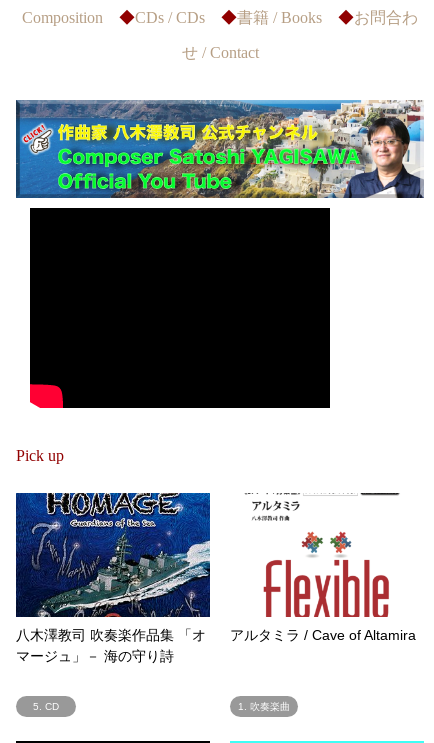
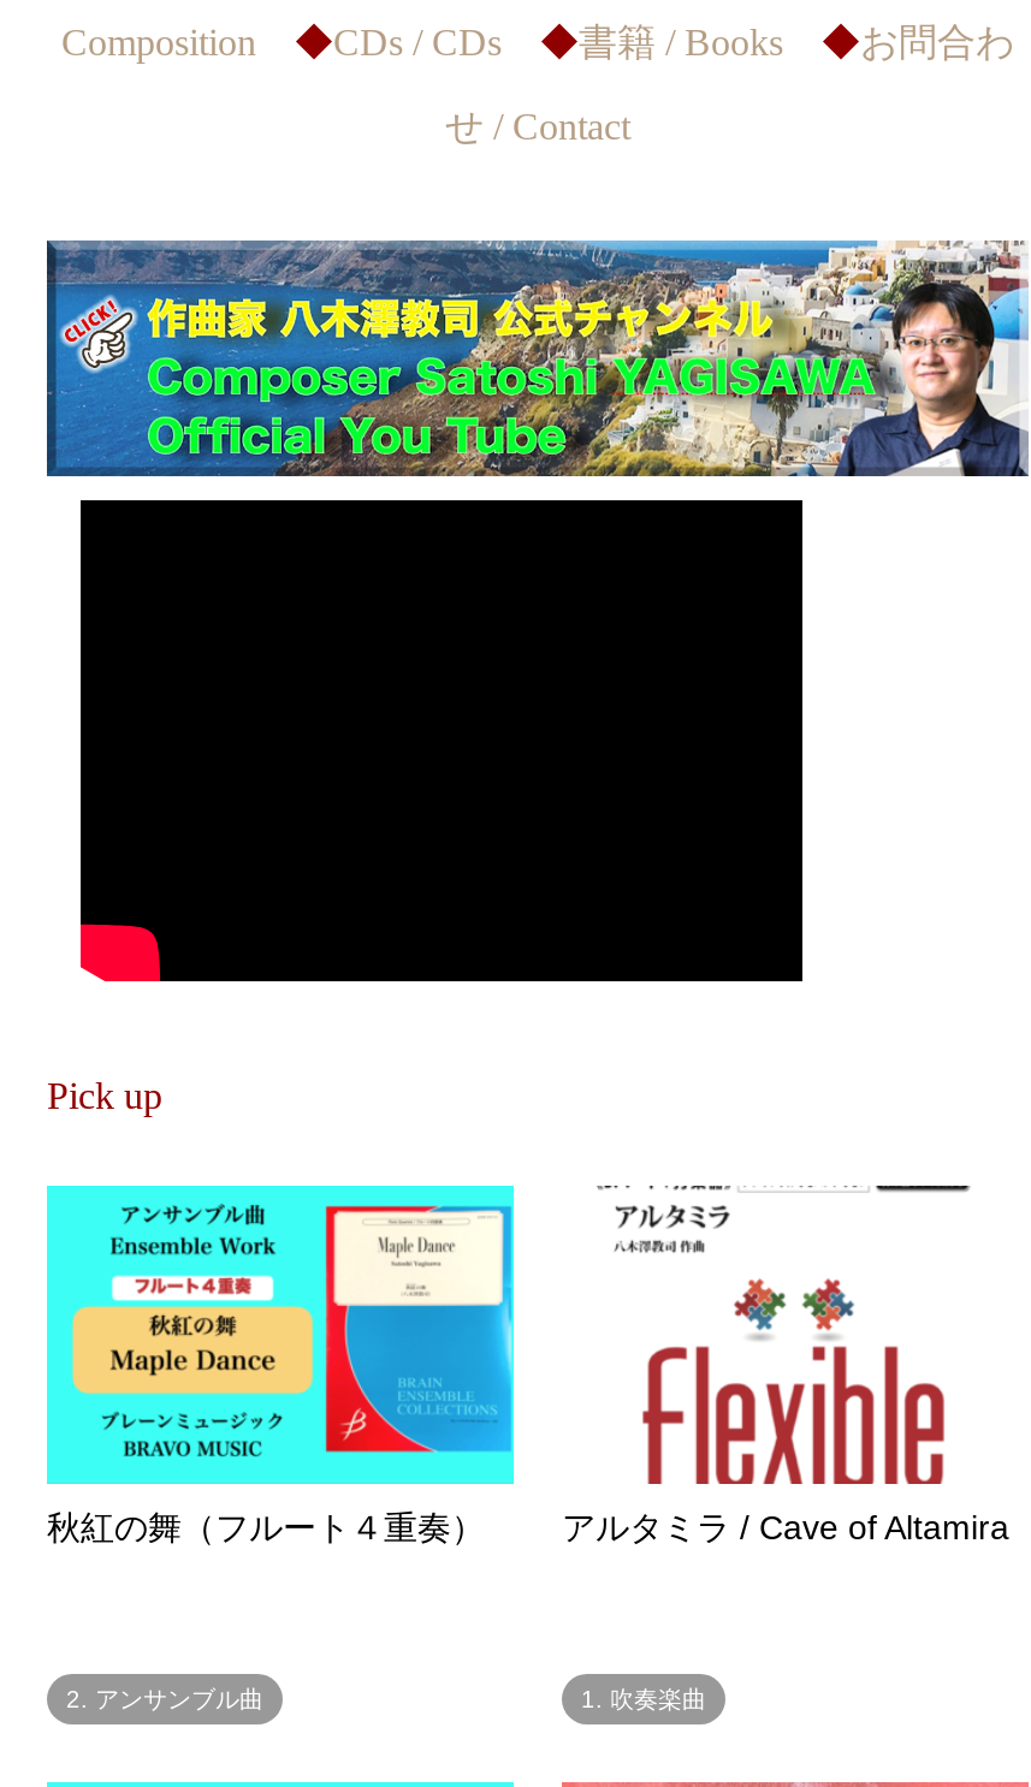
- [image]
- 八木澤教司 吹奏楽作品集 「オ
- マージュ」－ 海の守り詩
+ [image]
+ 秋紅の舞（フルート４重奏）

- 5. CD
+ 2. アンサンブル曲
